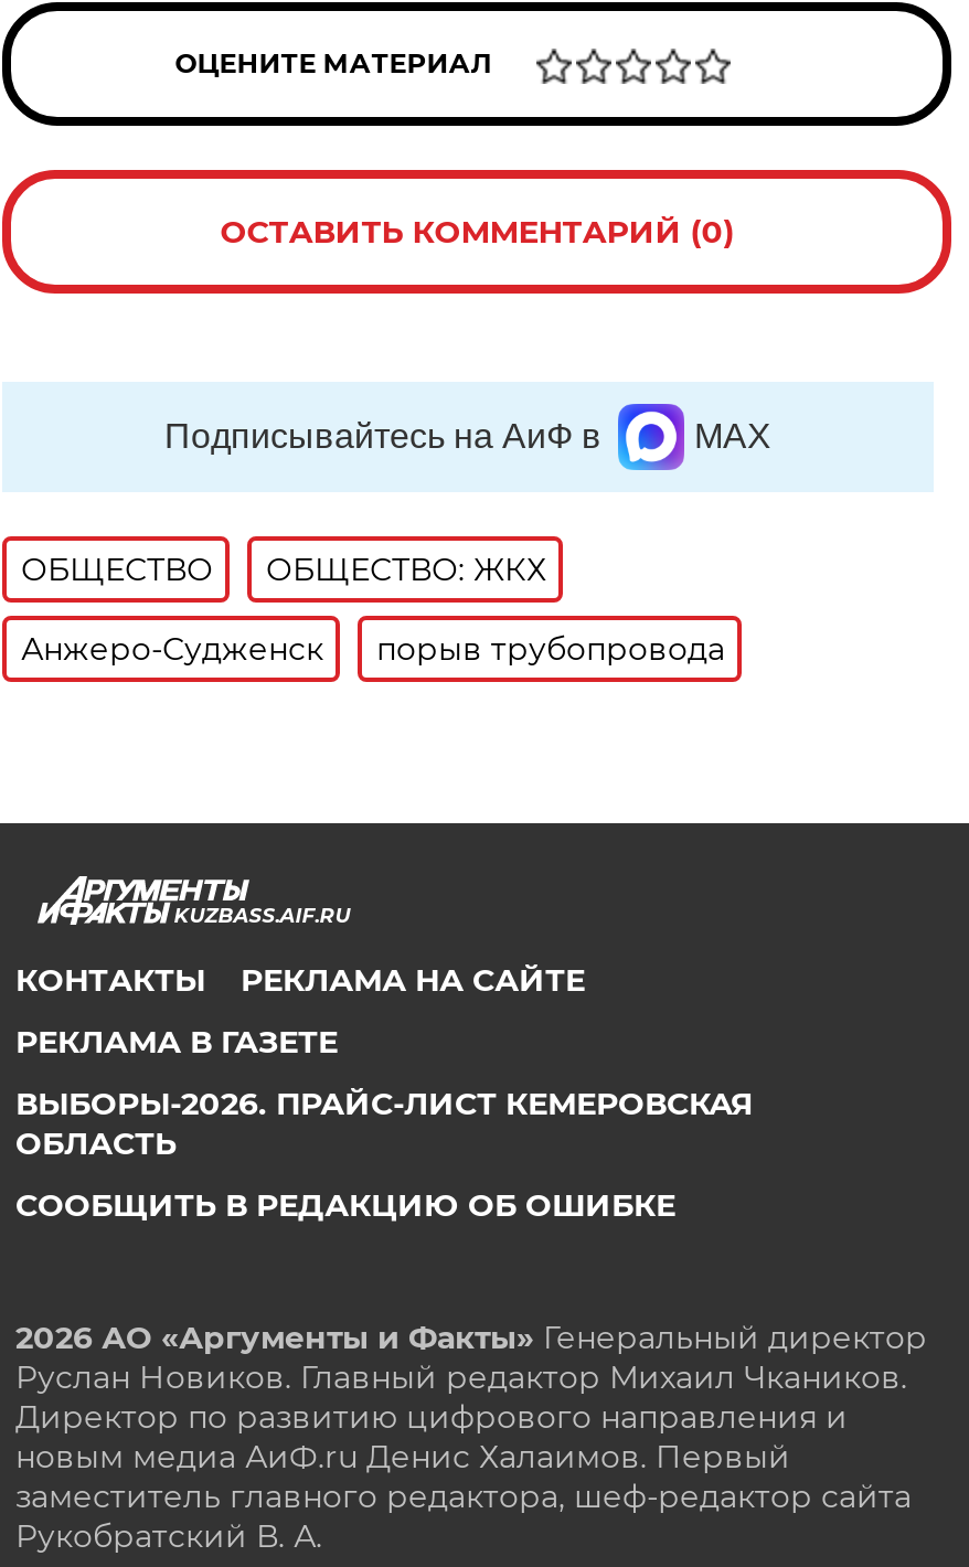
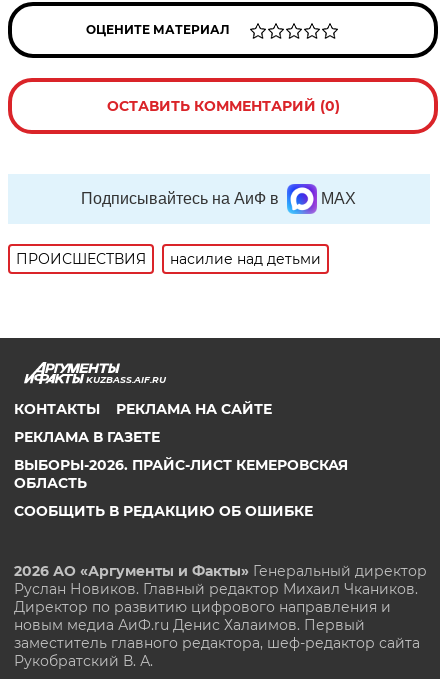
- ОБЩЕСТВО
- ОБЩЕСТВО: ЖКХ
- Анжеро-Судженск
- порыв трубопровода
+ ПРОИСШЕСТВИЯ
+ насилие над детьми
